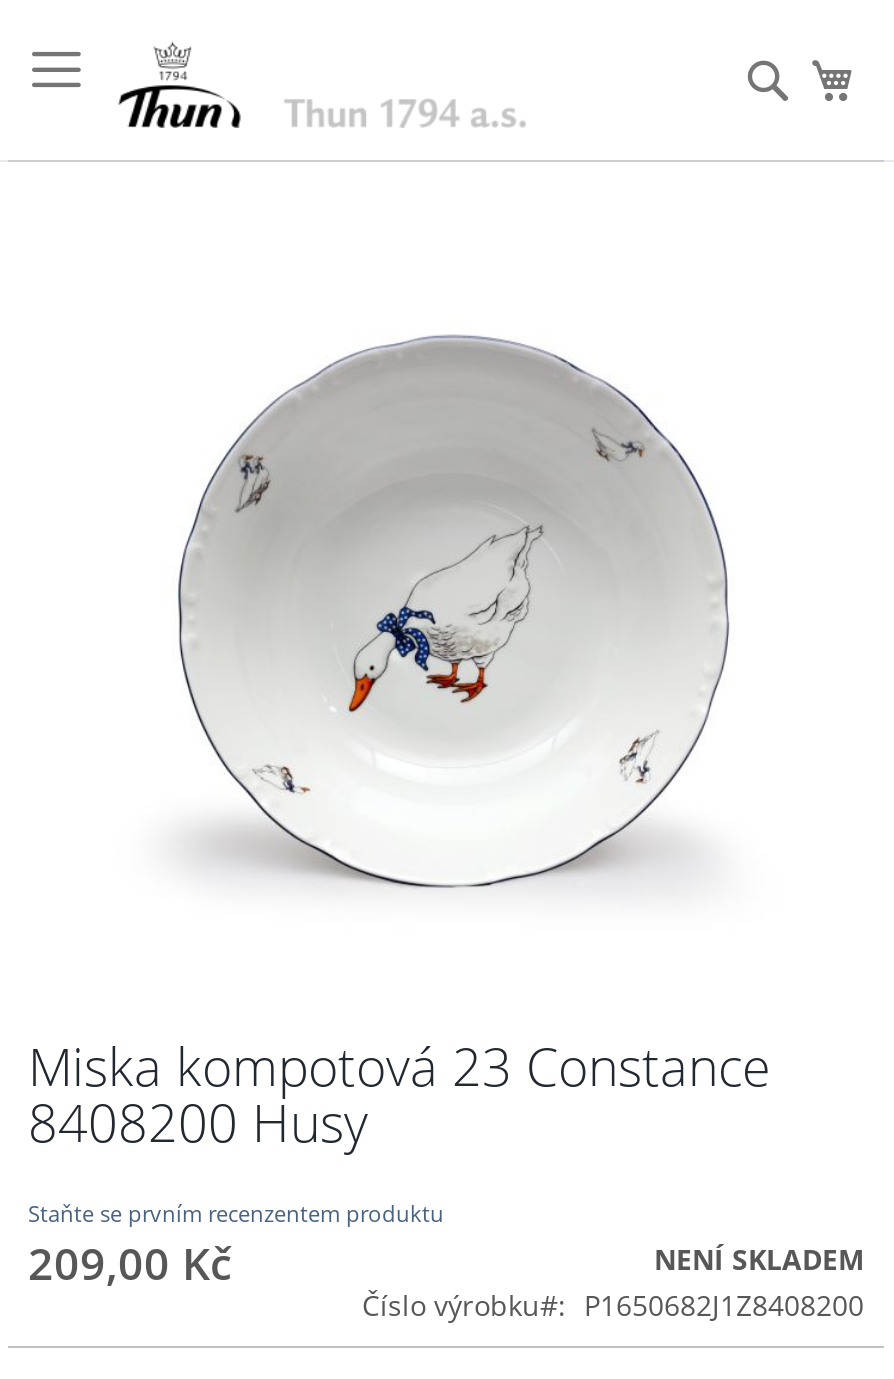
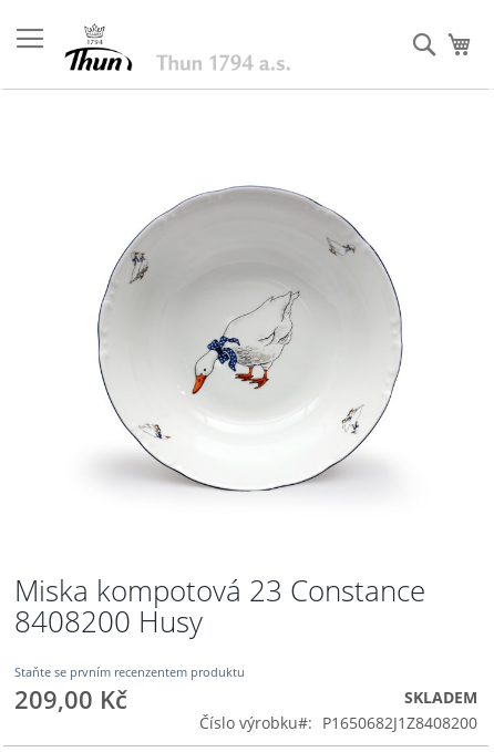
- NENÍ SKLADEM
+ SKLADEM
